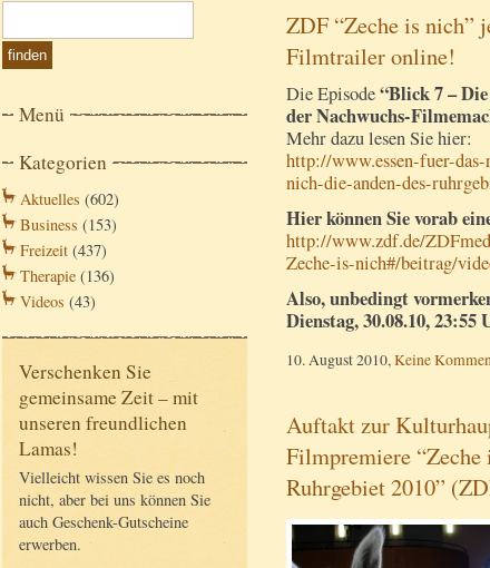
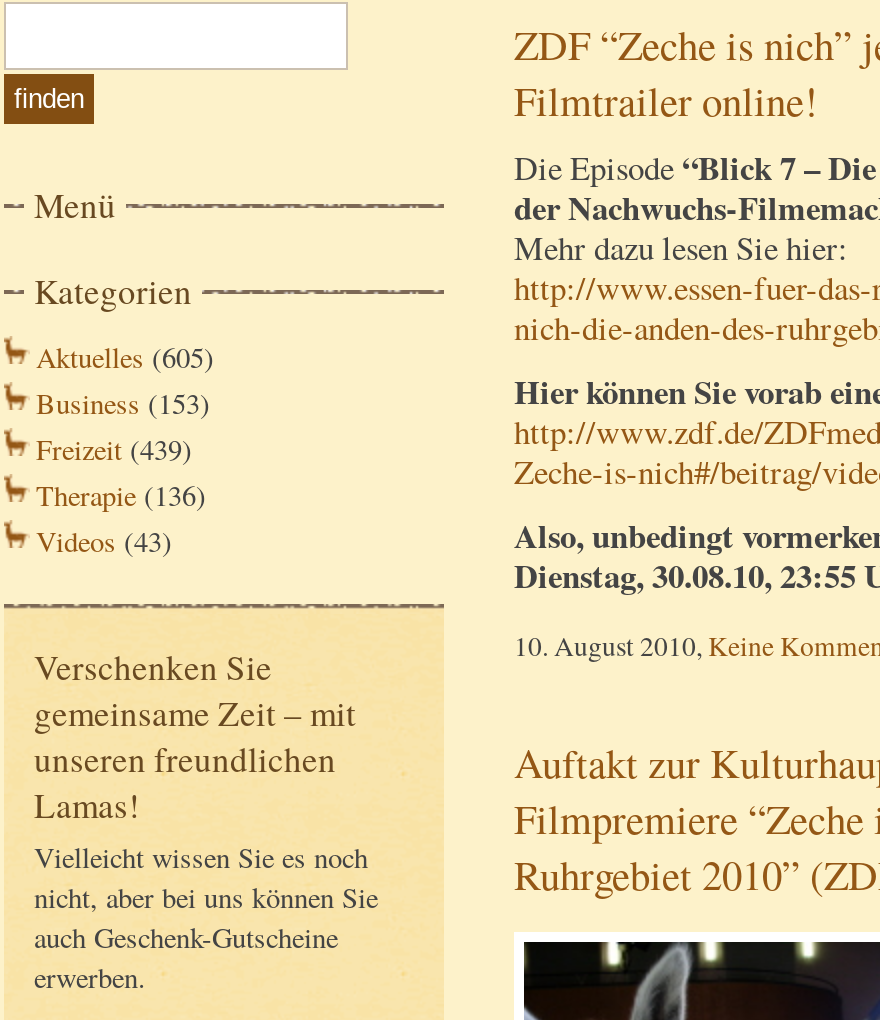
- Aktuelles (602)
+ Aktuelles (605)

- Freizeit (437)
+ Freizeit (439)
